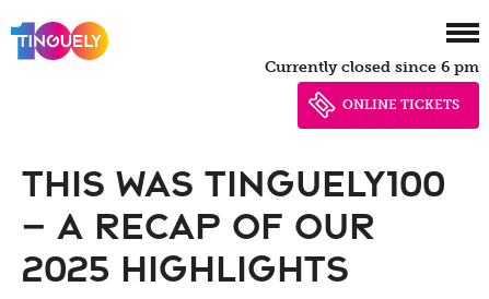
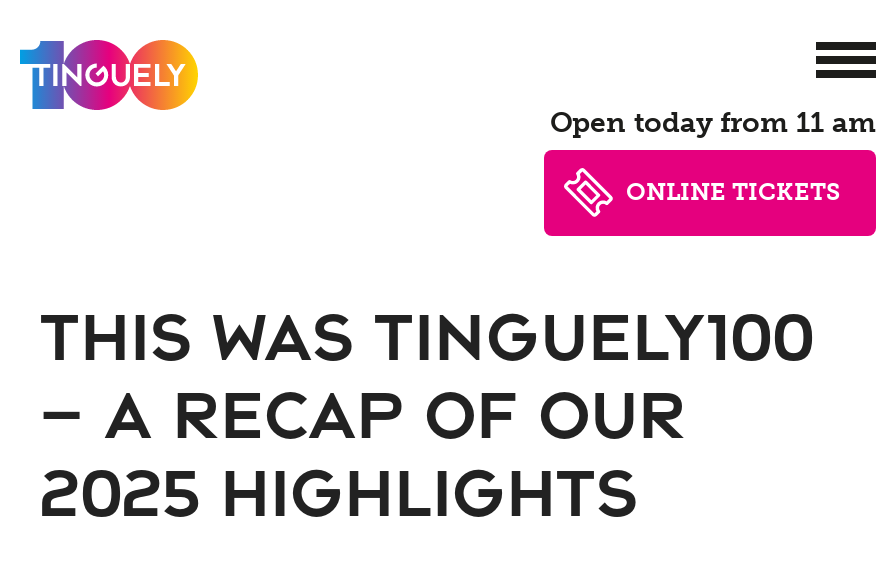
- Currently closed since 6 pm
+ Open today from 11 am
